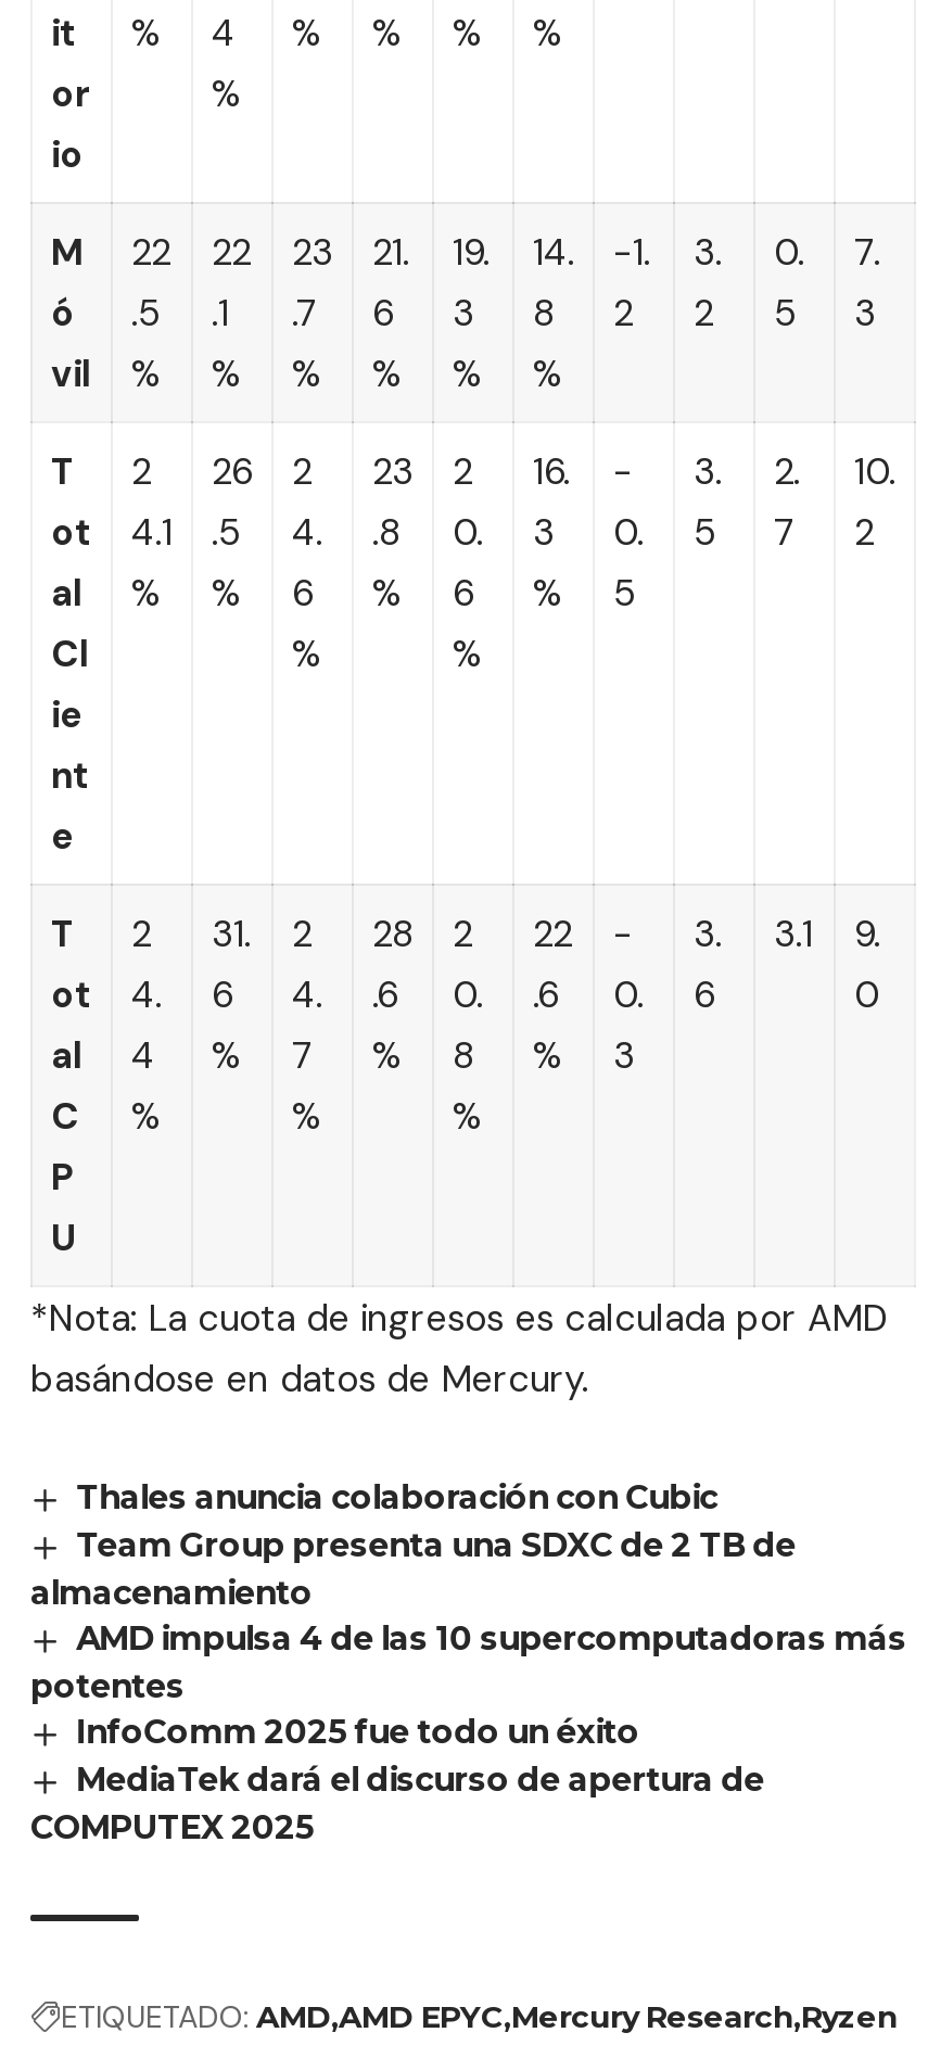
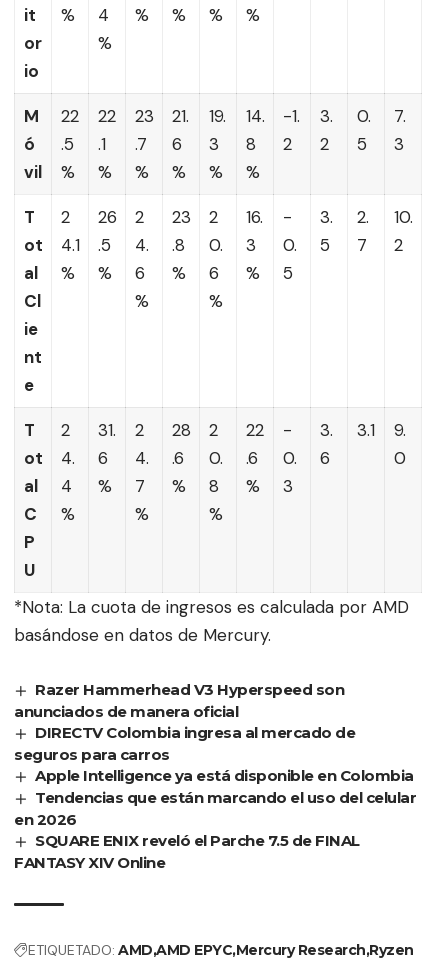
- Thales anuncia colaboración con Cubic
- Team Group presenta una SDXC de 2 TB de
- almacenamiento
- AMD impulsa 4 de las 10 supercomputadoras más
- potentes
- InfoComm 2025 fue todo un éxito
- MediaTek dará el discurso de apertura de
- COMPUTEX 2025
+ Razer Hammerhead V3 Hyperspeed son
+ anunciados de manera oficial
+ DIRECTV Colombia ingresa al mercado de
+ seguros para carros
+ Apple Intelligence ya está disponible en Colombia
+ Tendencias que están marcando el uso del celular
+ en 2026
+ SQUARE ENIX reveló el Parche 7.5 de FINAL
+ FANTASY XIV Online
